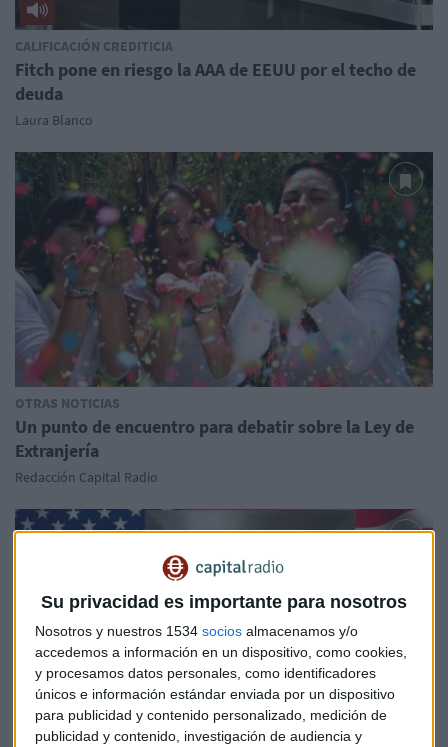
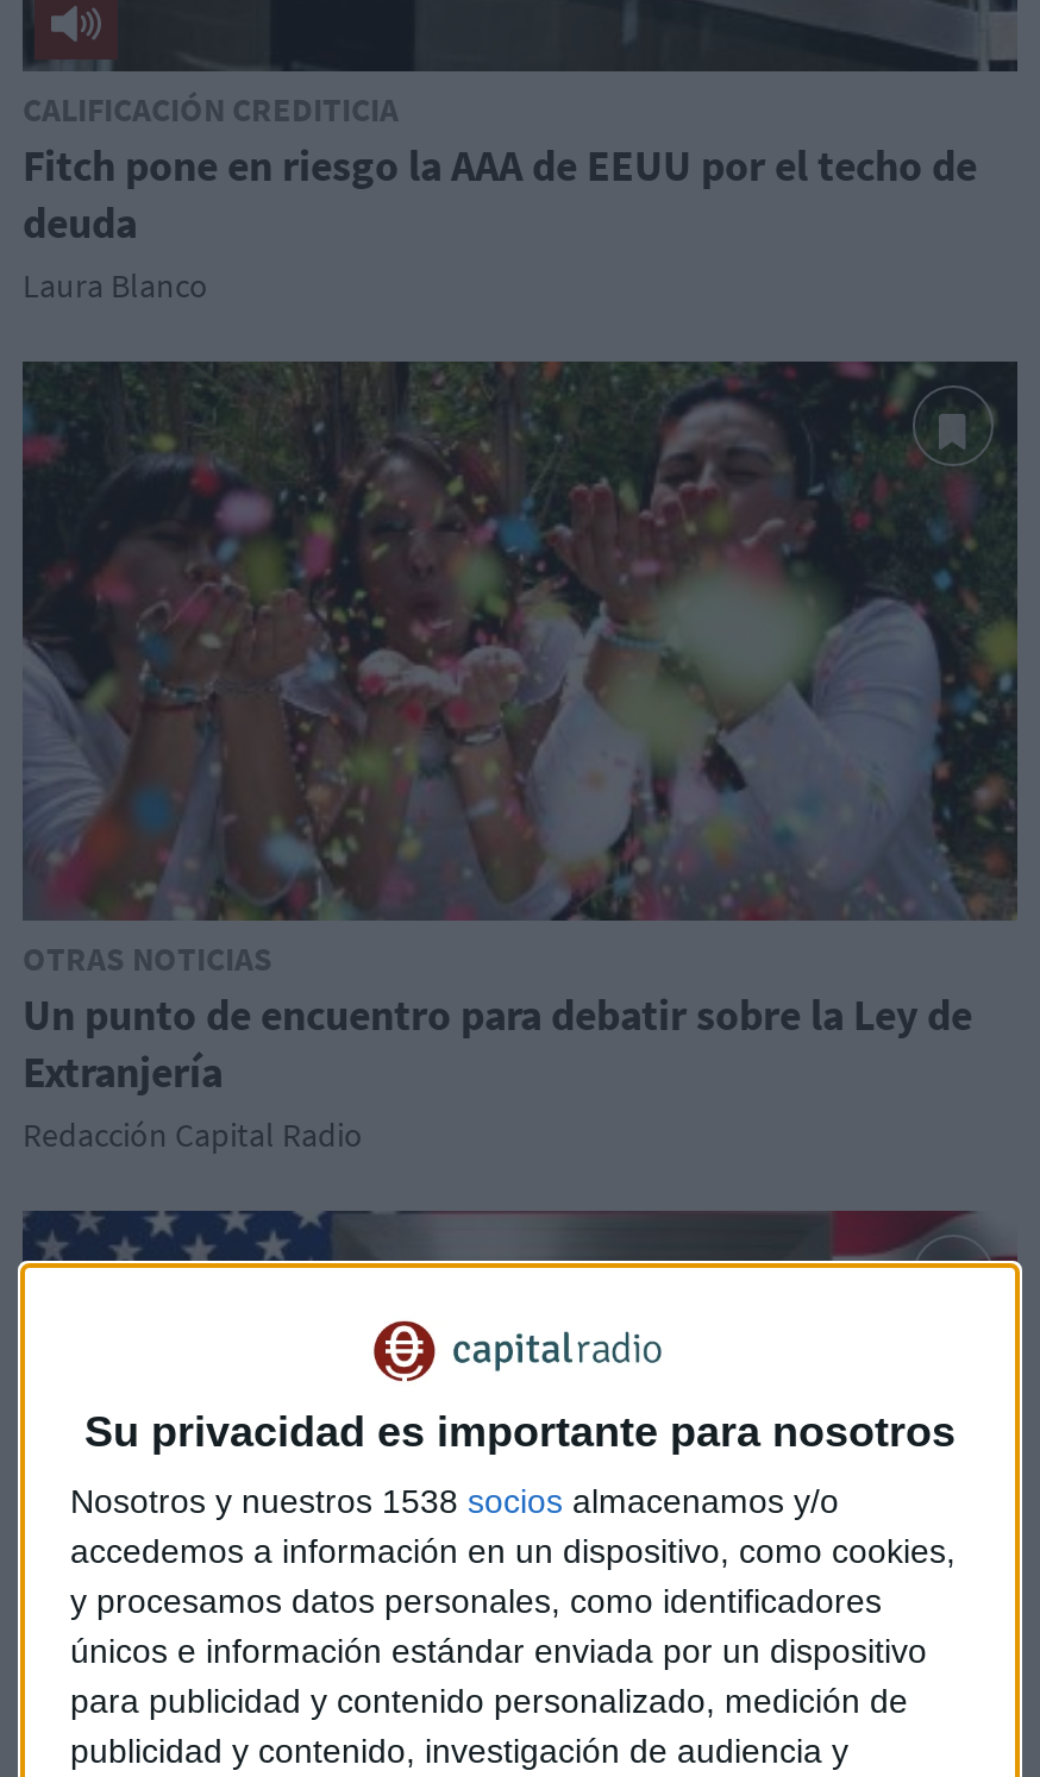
- Nosotros y nuestros 1534 socios almacenamos y/o
+ Nosotros y nuestros 1538 socios almacenamos y/o
